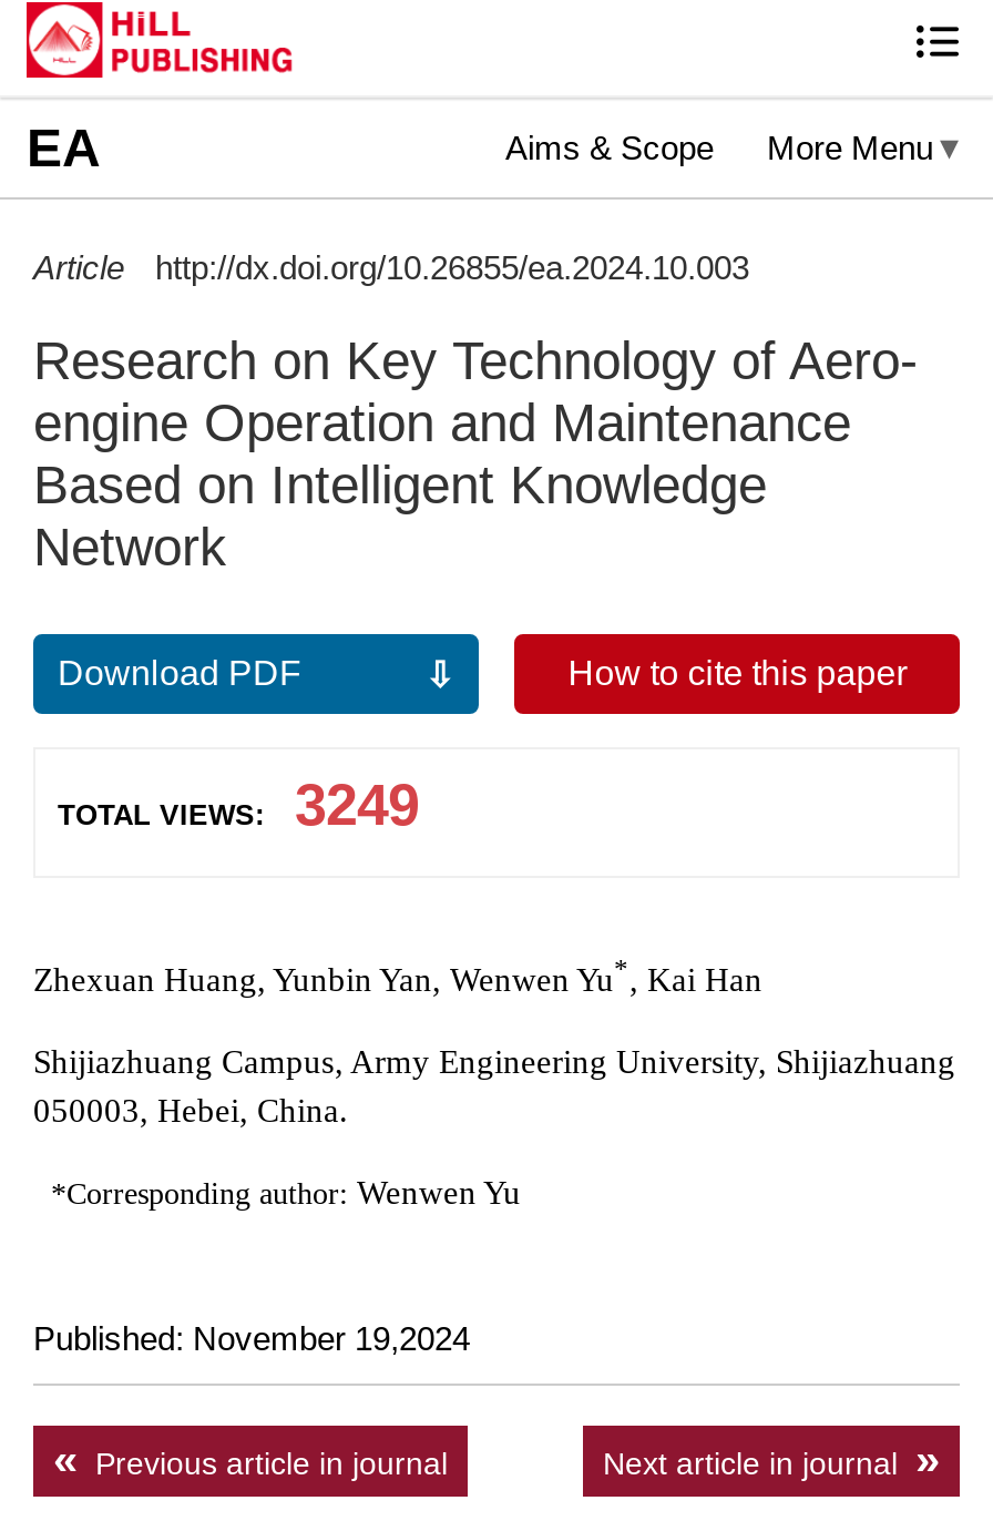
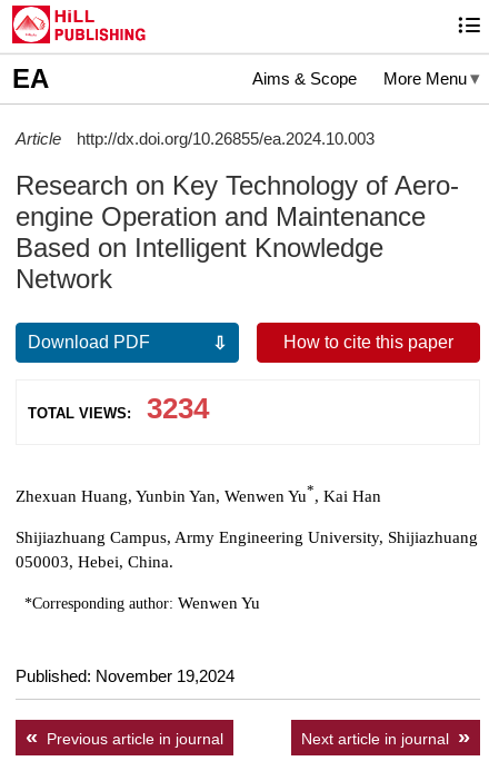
- TOTAL VIEWS: 3249
+ TOTAL VIEWS: 3234
